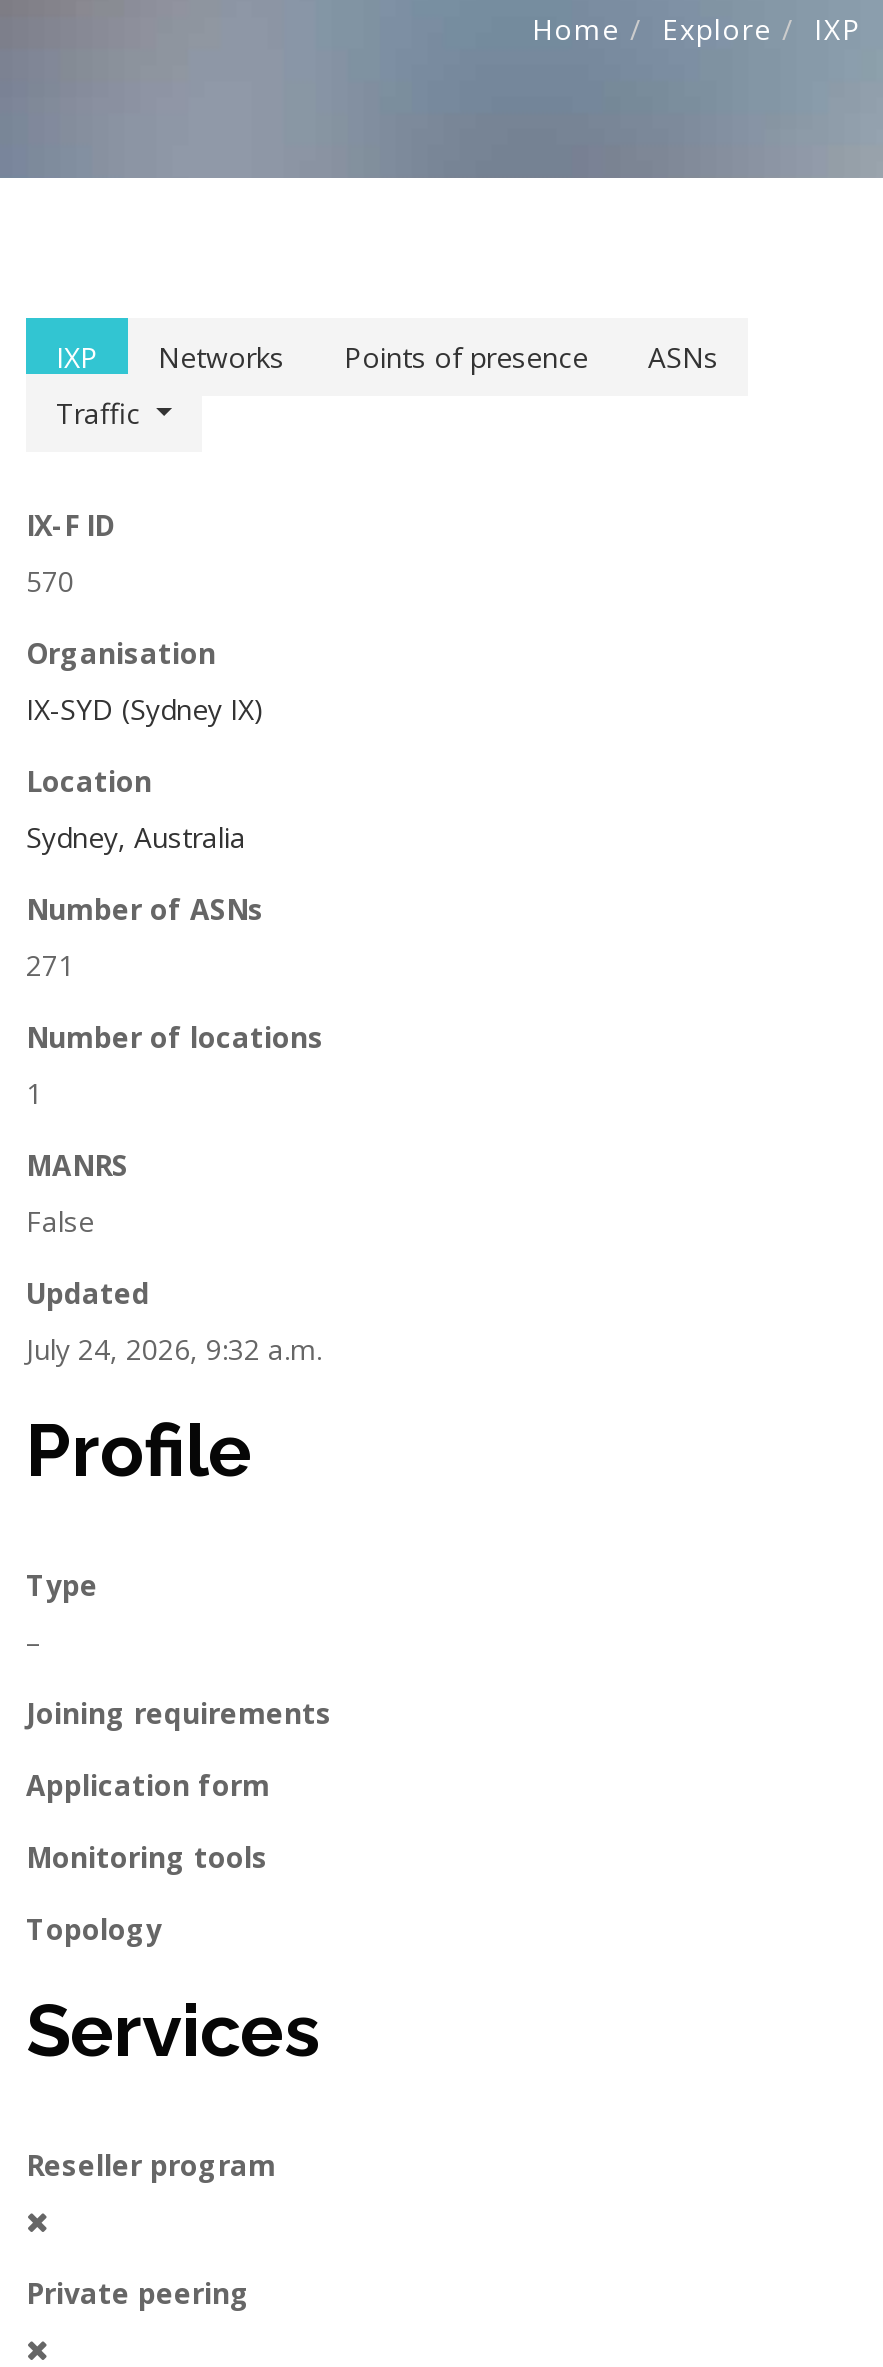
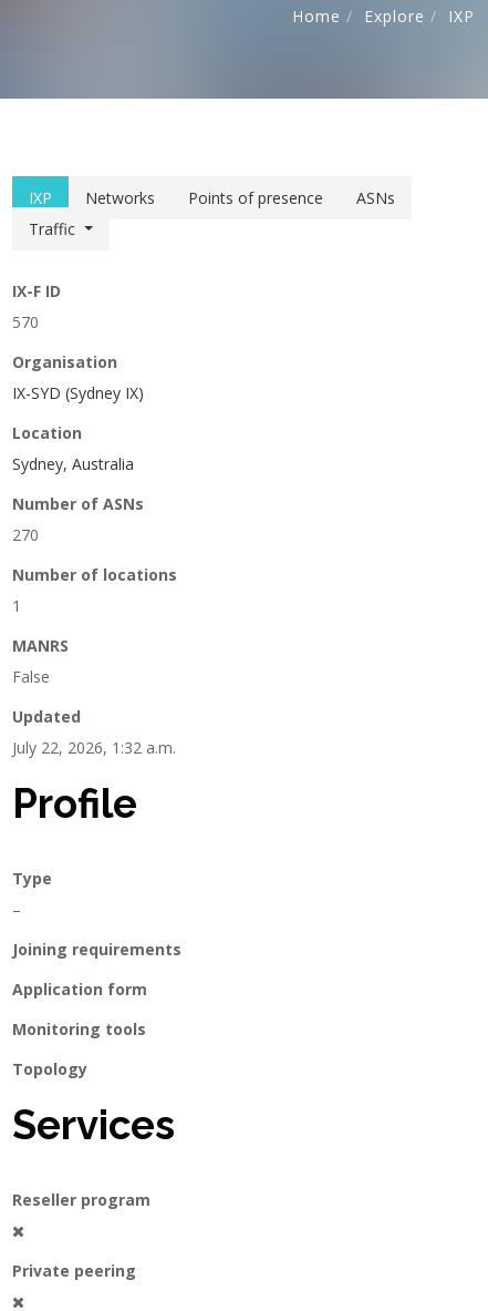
- 271
+ 270

- July 24, 2026, 9:32 a.m.
+ July 22, 2026, 1:32 a.m.
